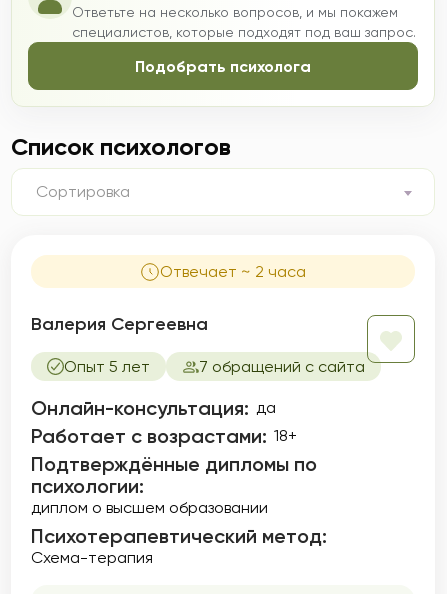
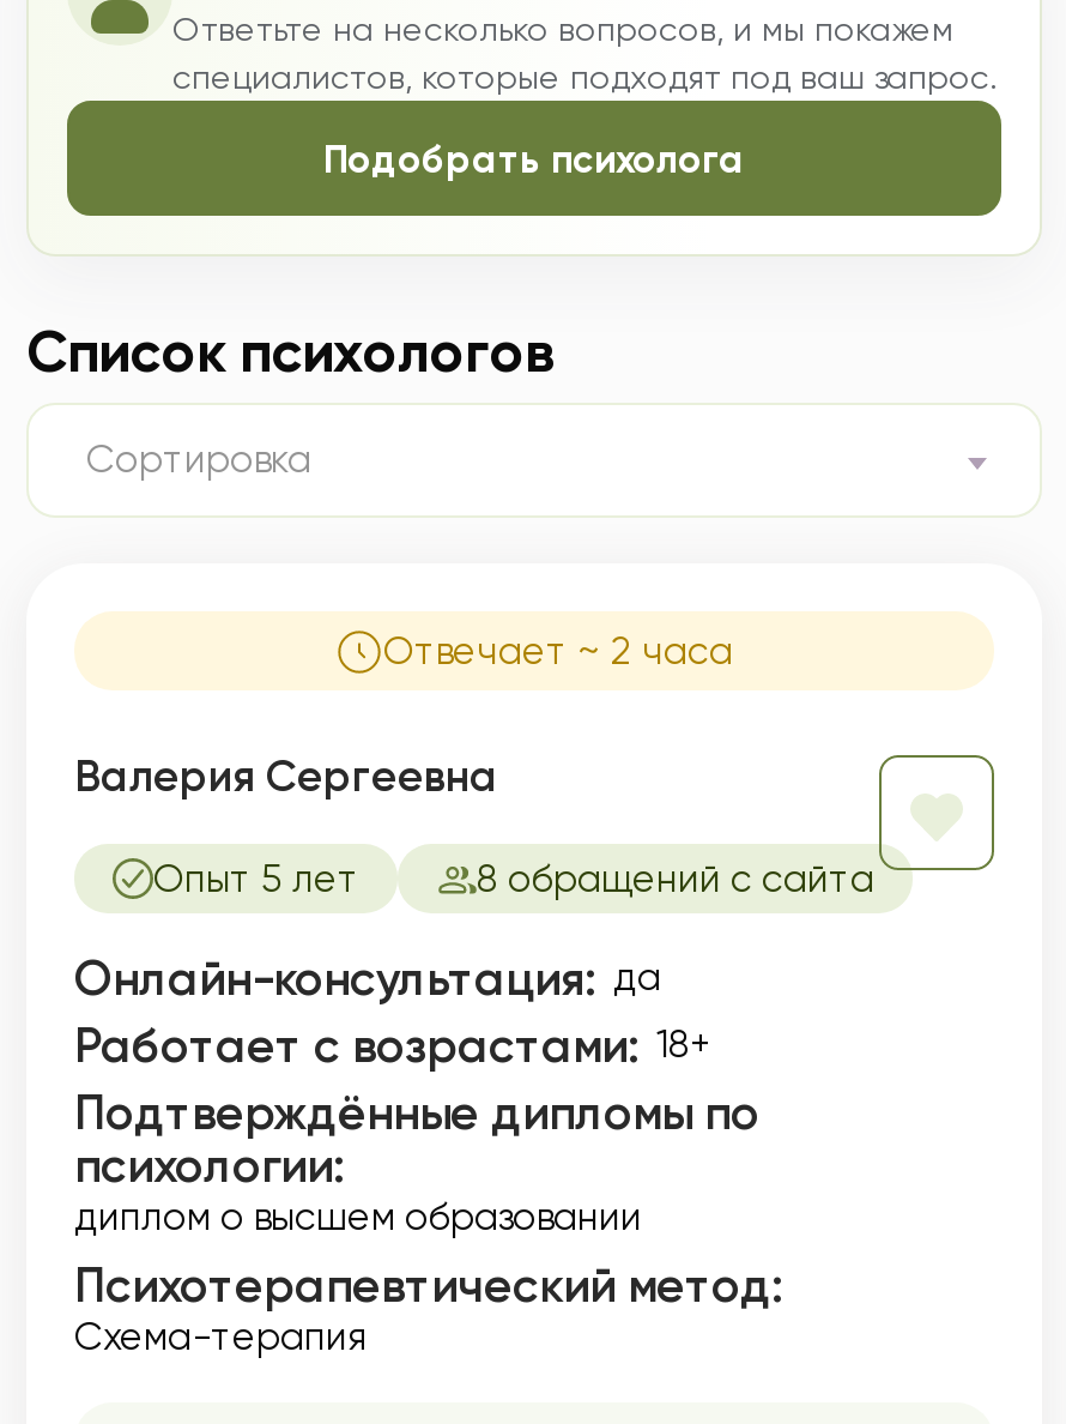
- 7 обращений с сайта
+ 8 обращений с сайта
